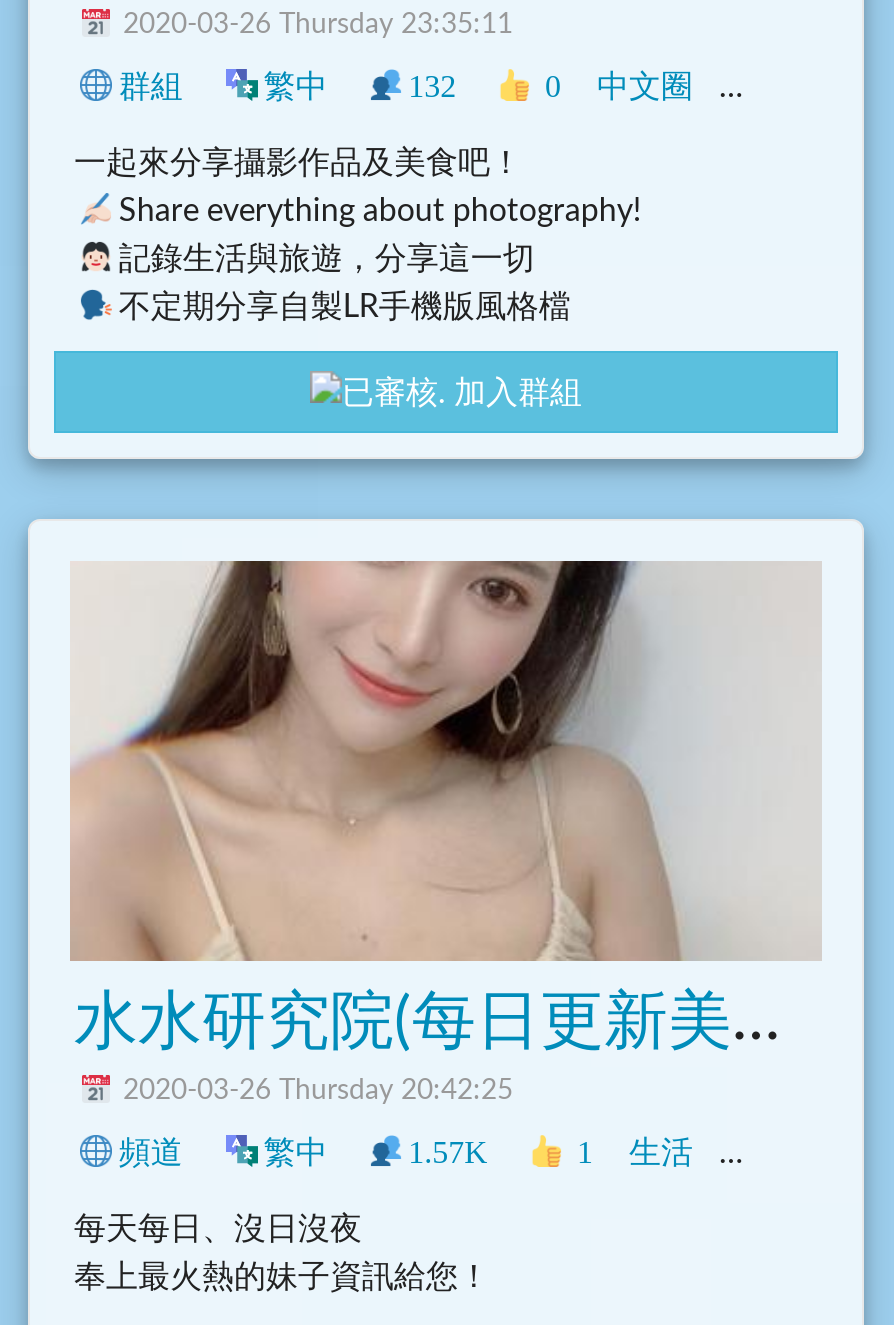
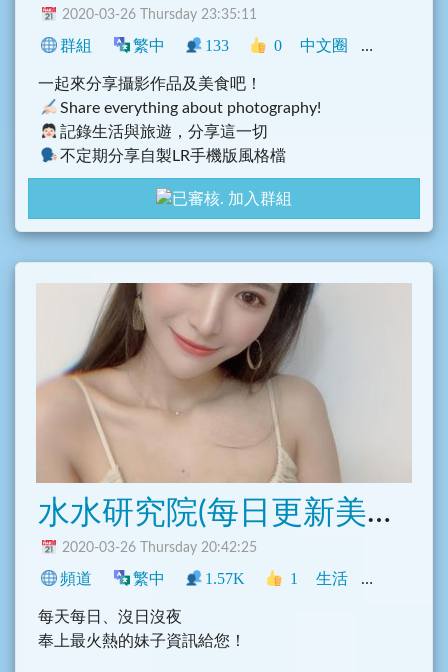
- 132
+ 133
